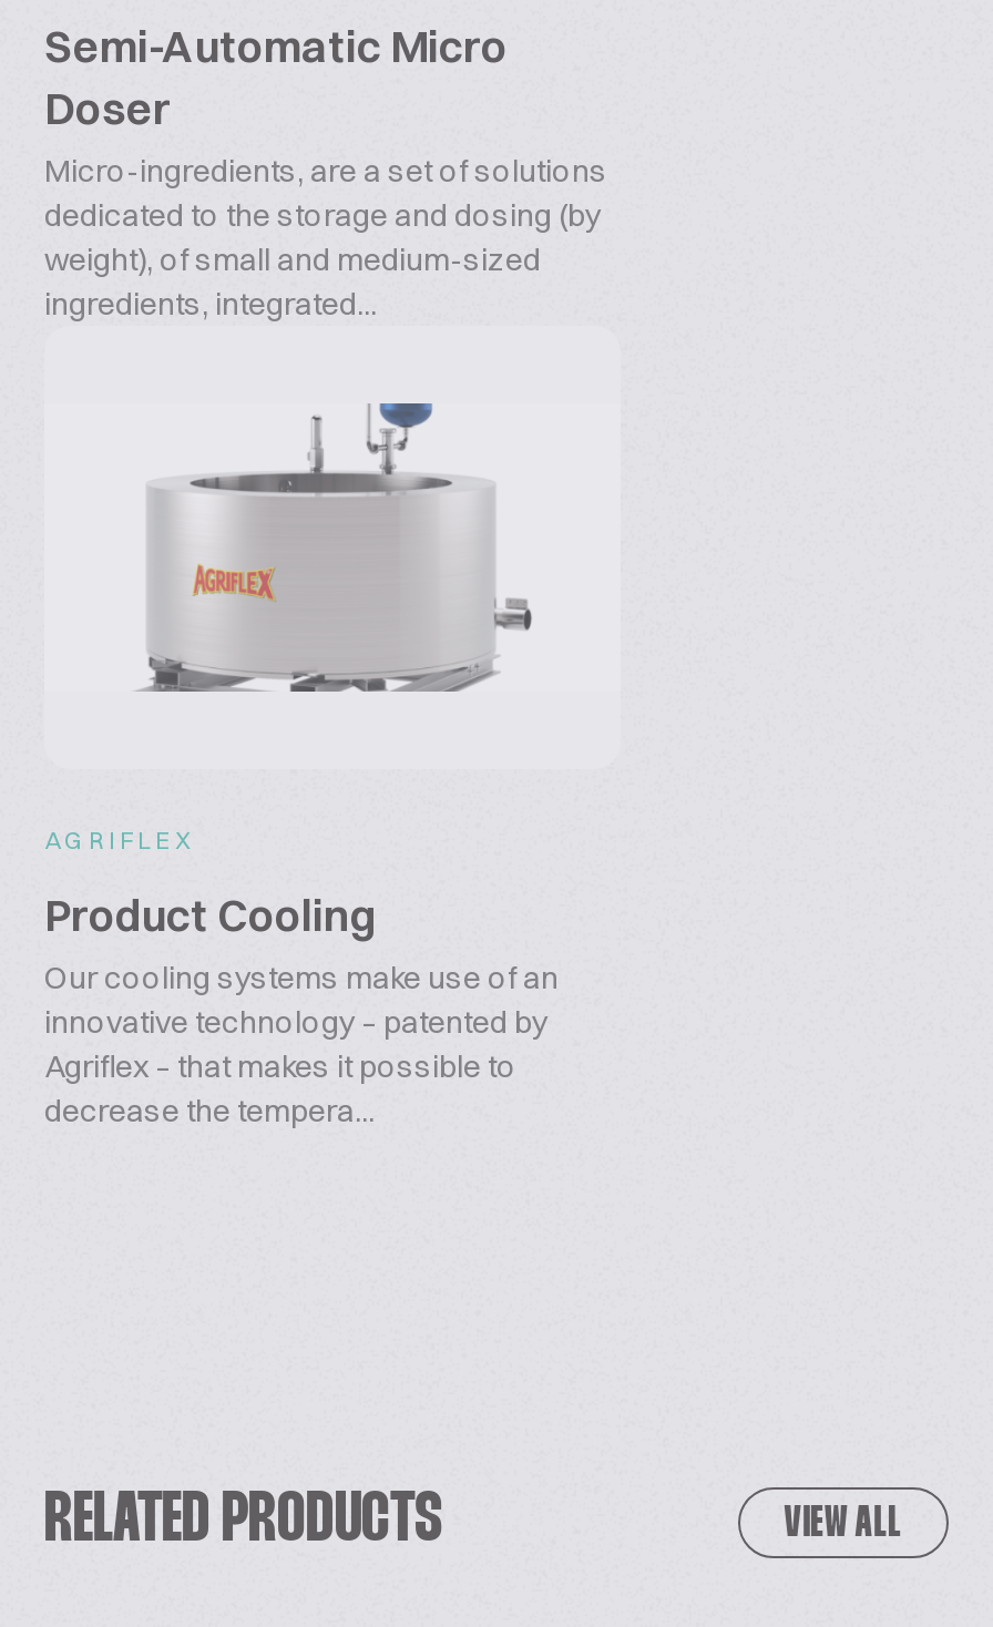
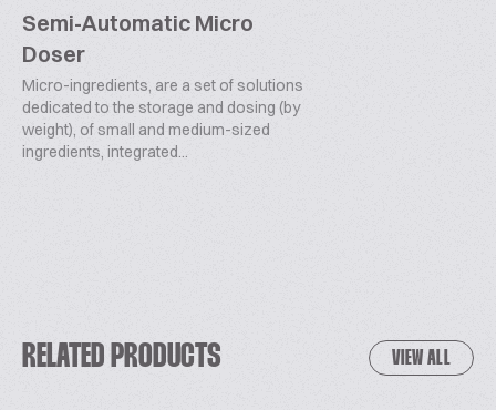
- [image]

- AGRIFLEX
- Product Cooling
- Our cooling systems make use of an
- innovative technology – patented by
- Agriflex – that makes it possible to
- decrease the tempera...
